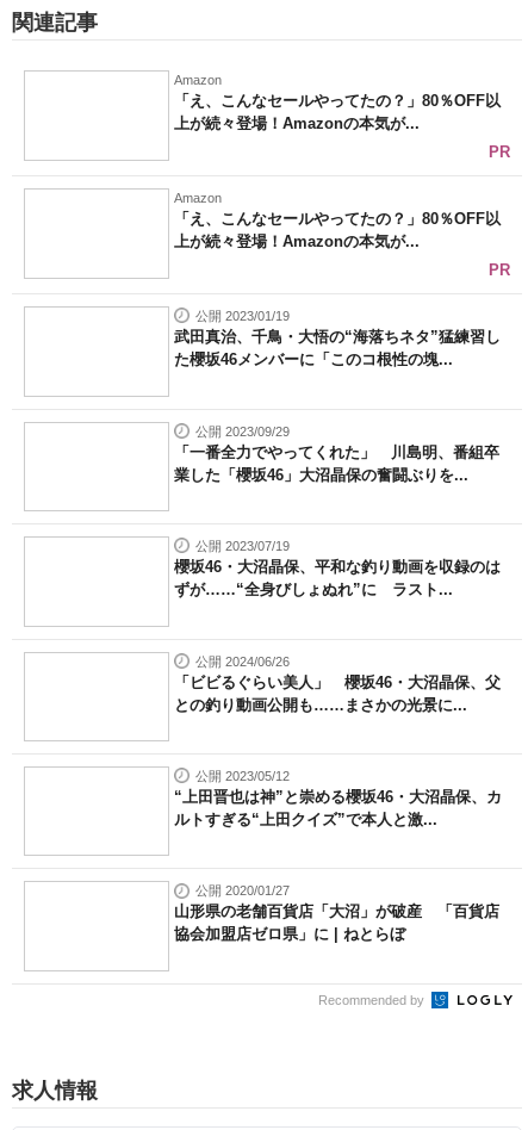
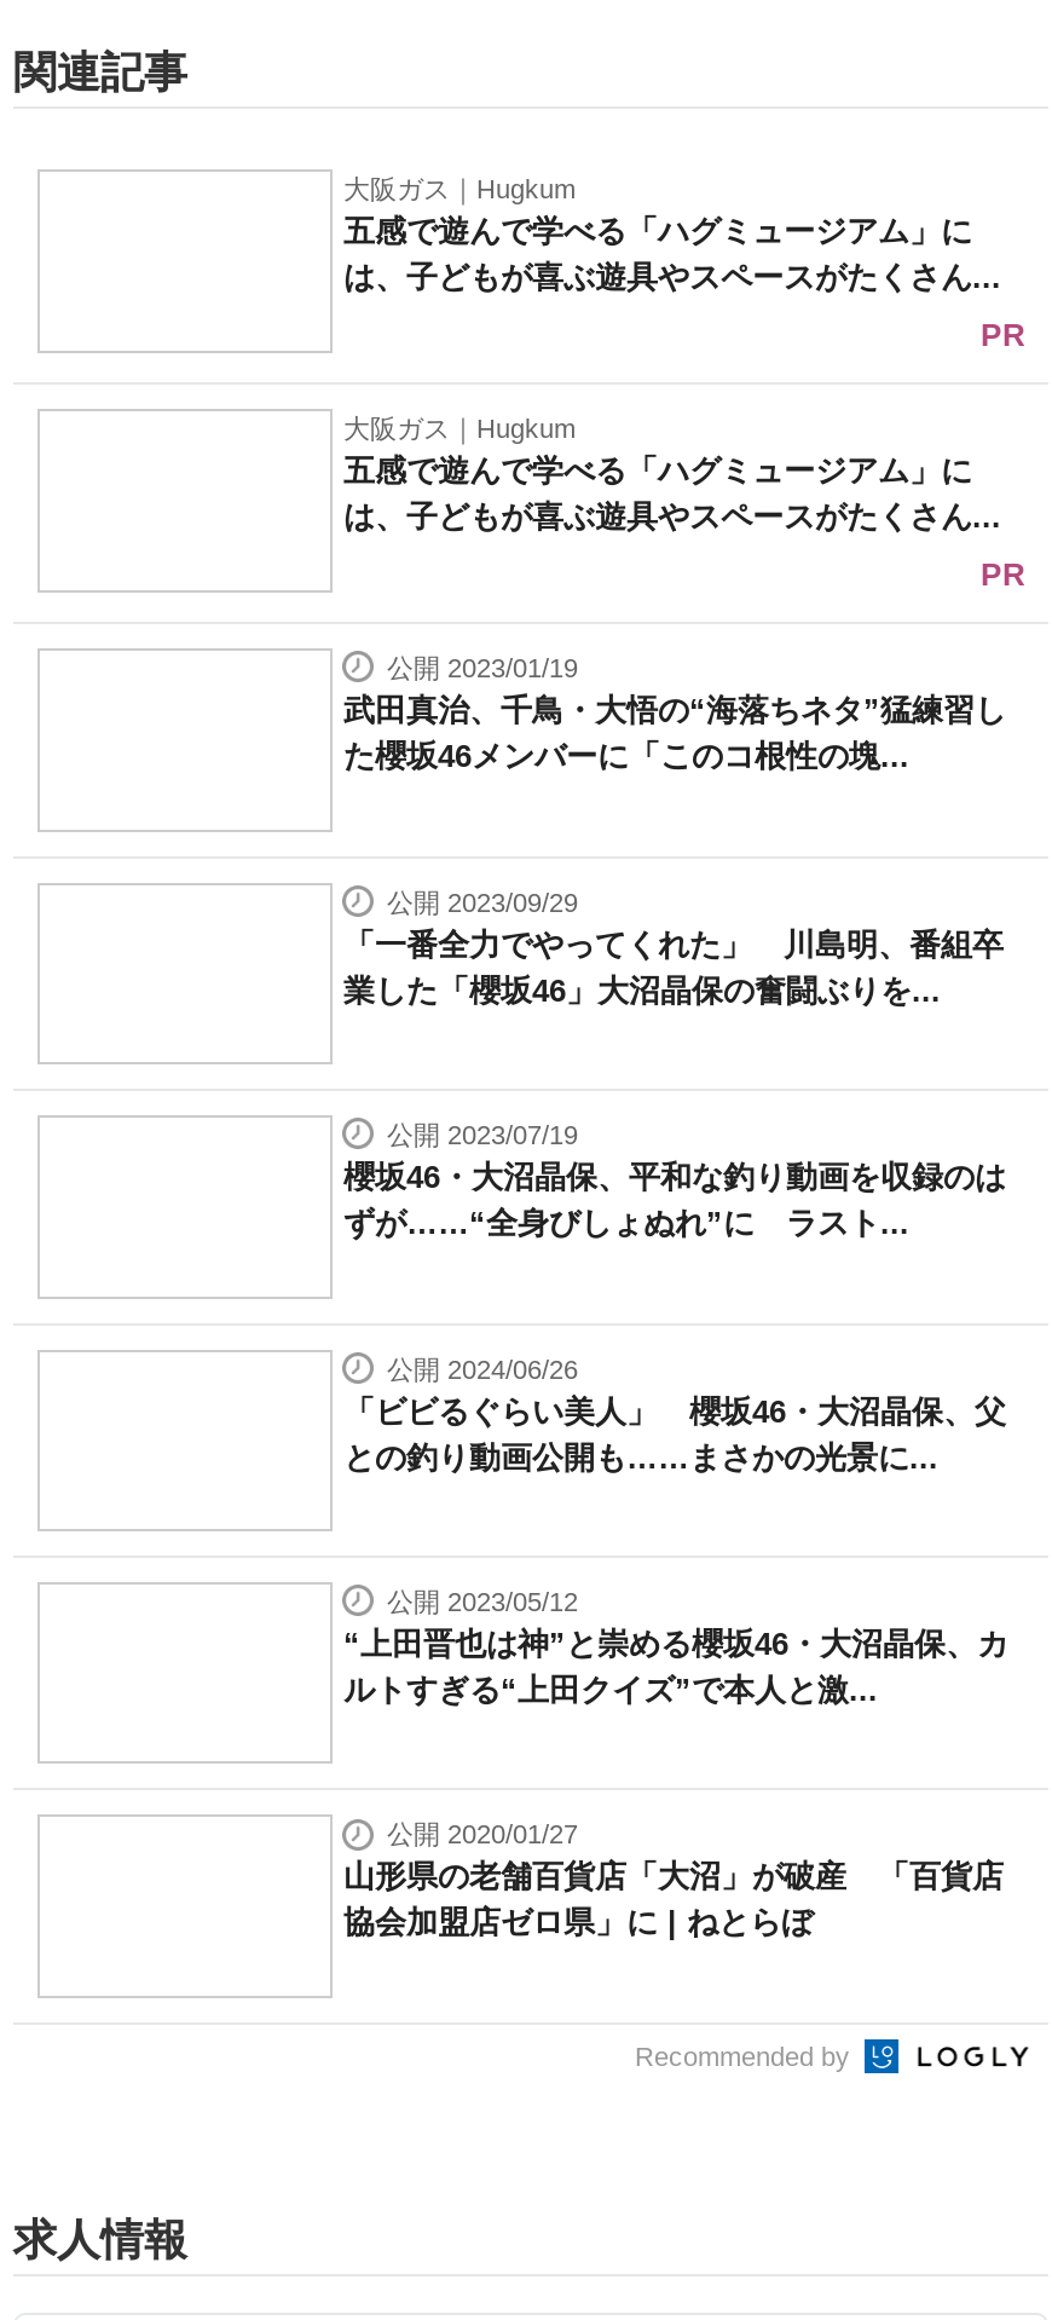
- Amazon
- 「え、こんなセールやってたの？」80％OFF以
- 上が続々登場！Amazonの本気が...
+ 大阪ガス｜Hugkum
+ 五感で遊んで学べる「ハグミュージアム」に
+ は、子どもが喜ぶ遊具やスペースがたくさん...

- Amazon
- 「え、こんなセールやってたの？」80％OFF以
- 上が続々登場！Amazonの本気が...
+ 大阪ガス｜Hugkum
+ 五感で遊んで学べる「ハグミュージアム」に
+ は、子どもが喜ぶ遊具やスペースがたくさん...
